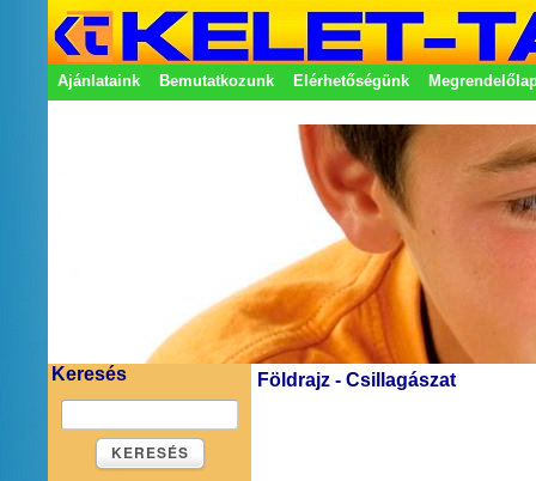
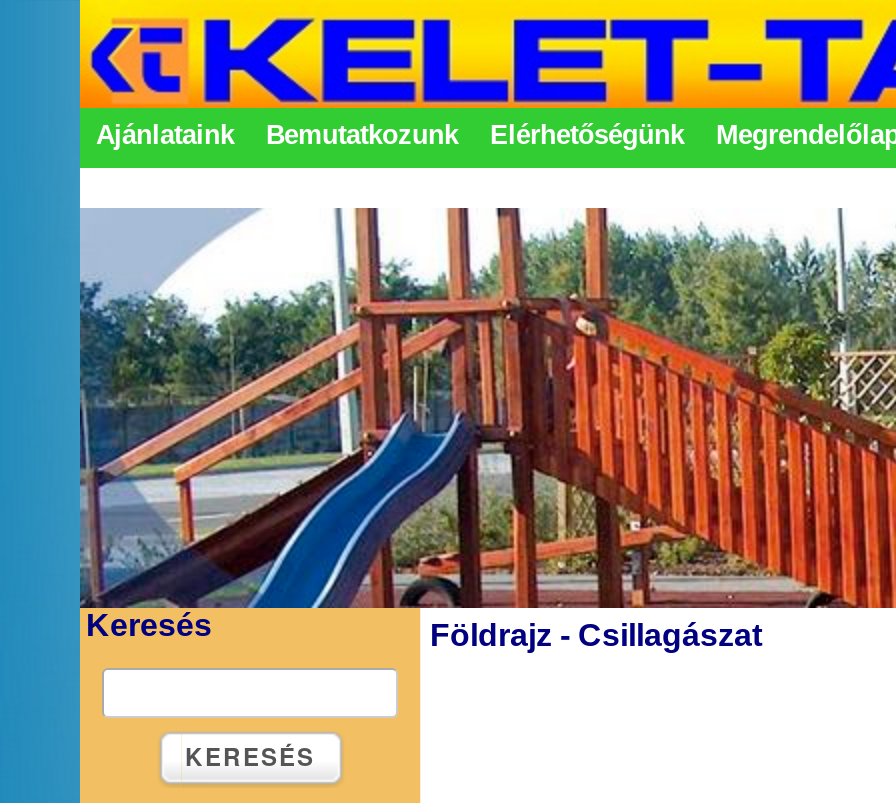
- [image]
+ [image]
